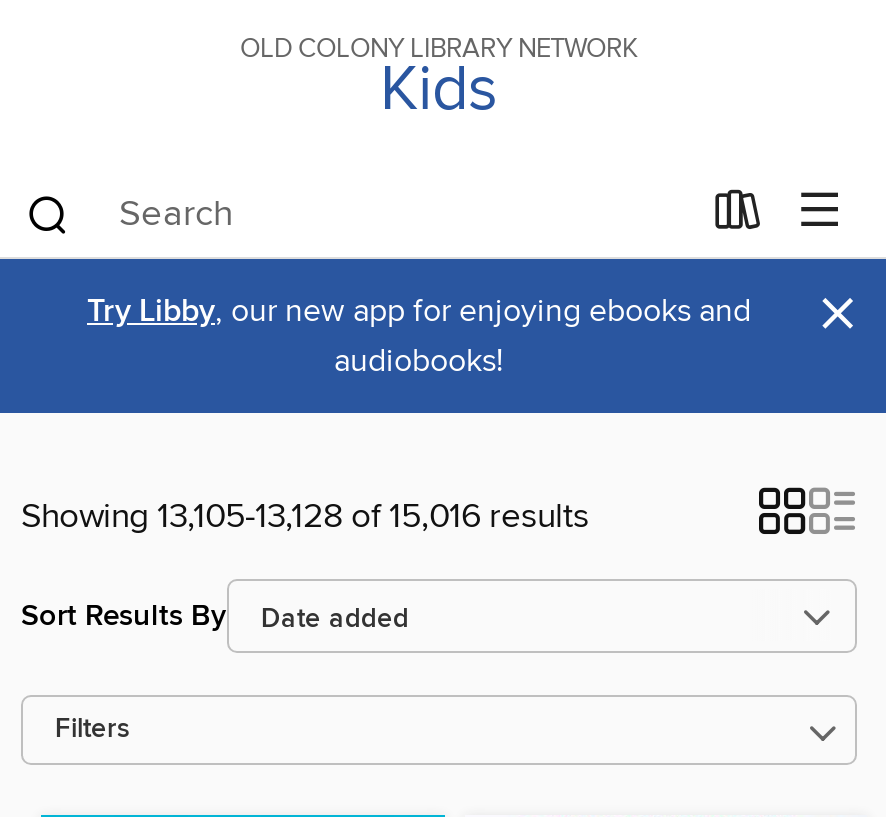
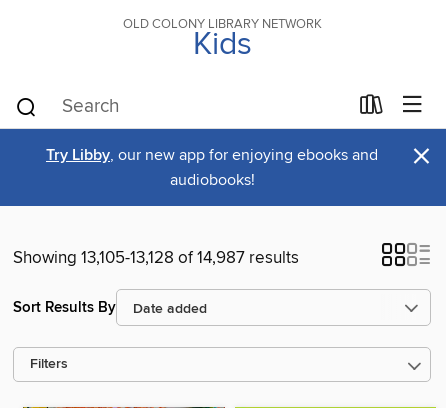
- Showing 13,105-13,128 of 15,016 results
+ Showing 13,105-13,128 of 14,987 results
